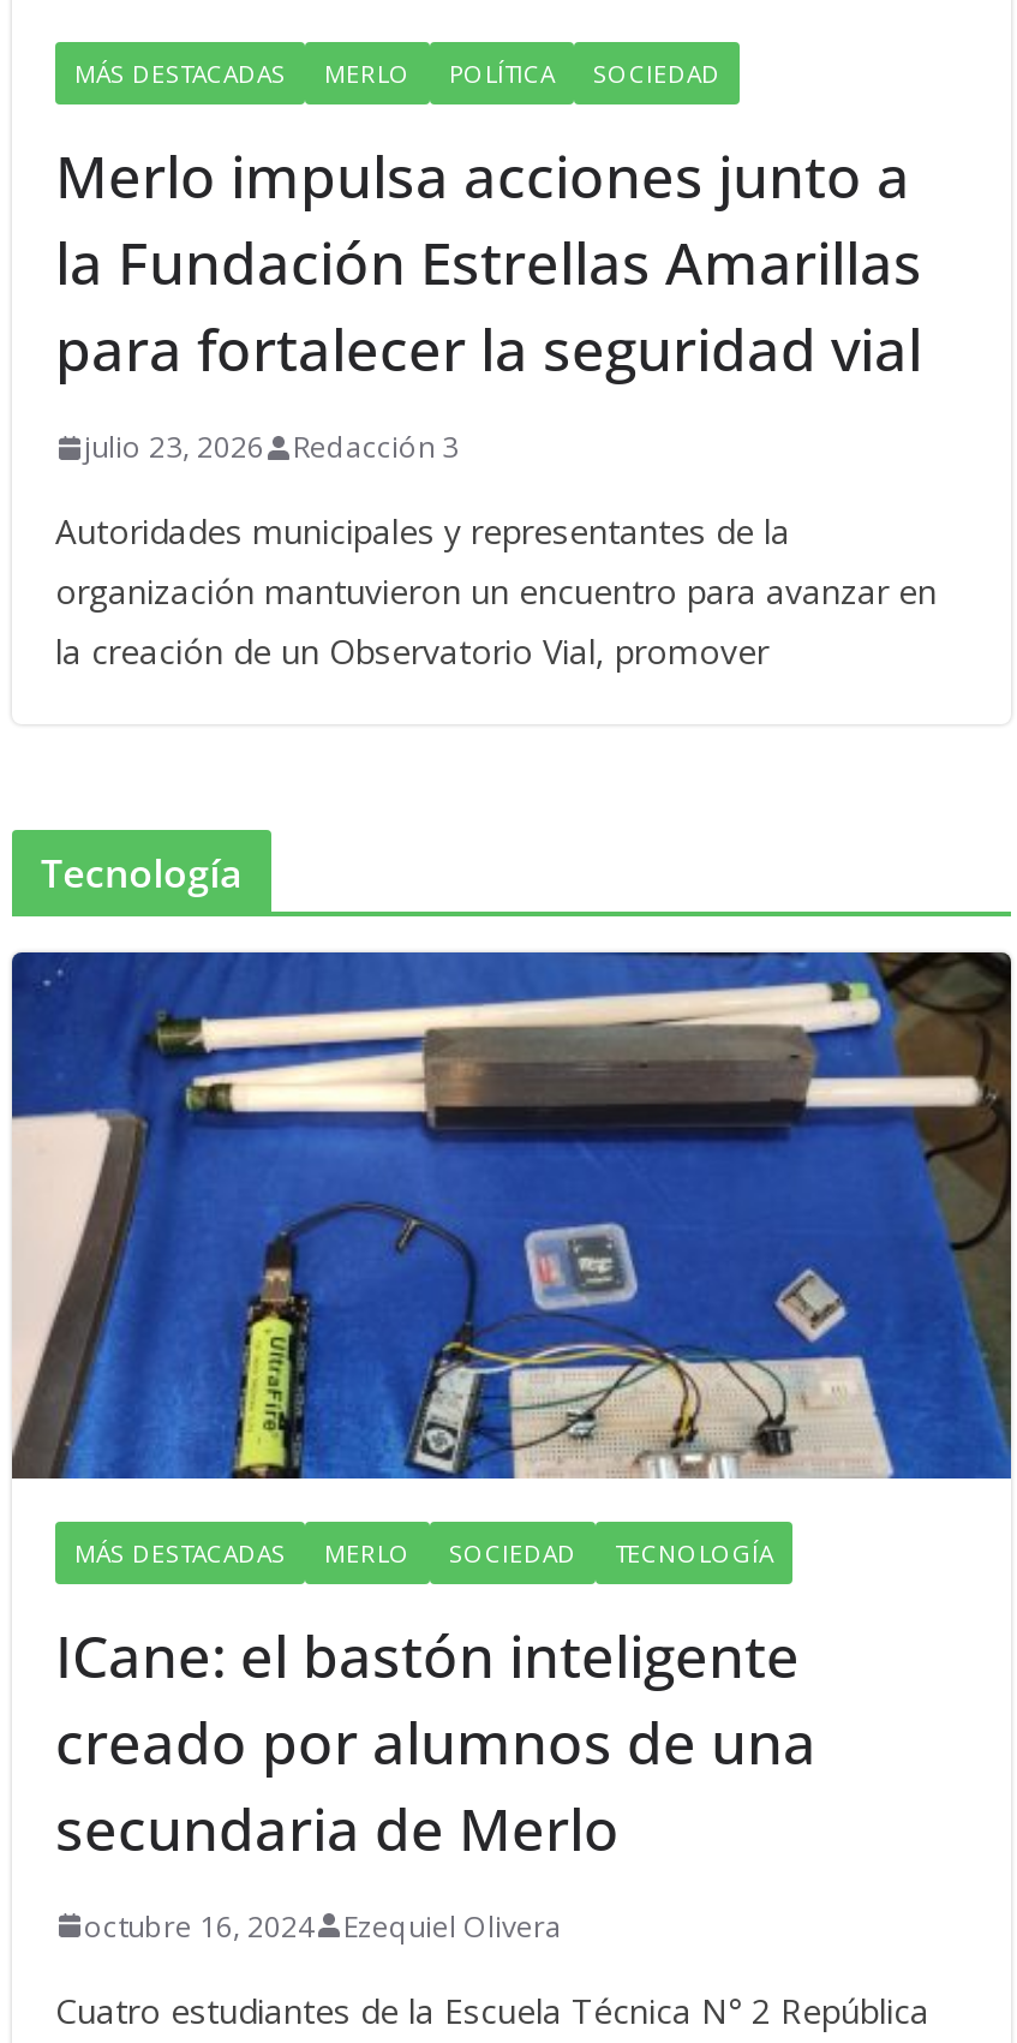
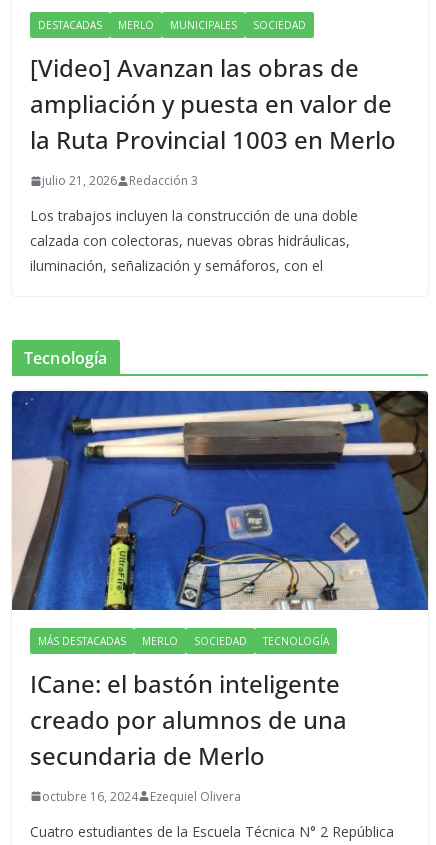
- MÁS DESTACADAS
+ DESTACADAS

- POLÍTICA
+ MUNICIPALES

- Merlo impulsa acciones junto a
- la Fundación Estrellas Amarillas
- para fortalecer la seguridad vial
+ [Video] Avanzan las obras de
+ ampliación y puesta en valor de
+ la Ruta Provincial 1003 en Merlo

- julio 23, 2026 Redacción 3
+ julio 21, 2026 Redacción 3

- Autoridades municipales y representantes de la
- organización mantuvieron un encuentro para avanzar en
- la creación de un Observatorio Vial, promover
+ Los trabajos incluyen la construcción de una doble
+ calzada con colectoras, nuevas obras hidráulicas,
+ iluminación, señalización y semáforos, con el
